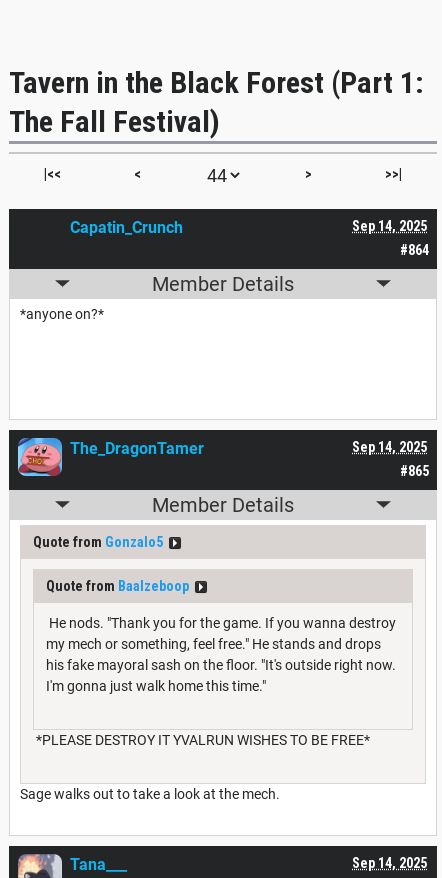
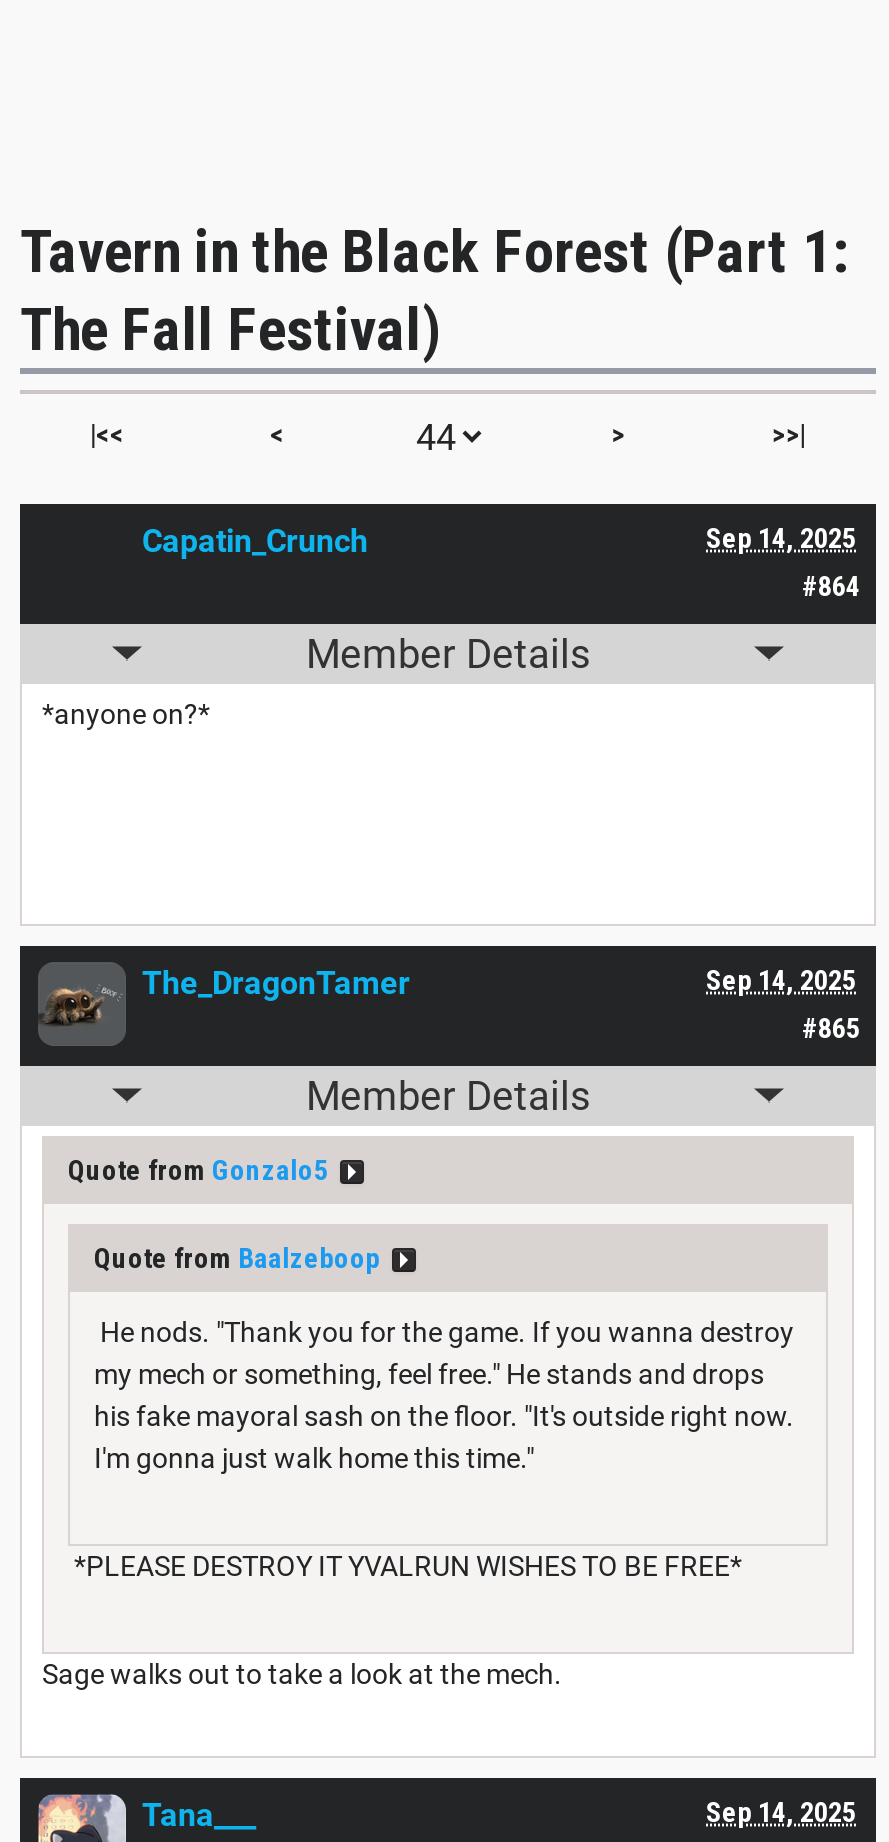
- [image]
+ [image]
